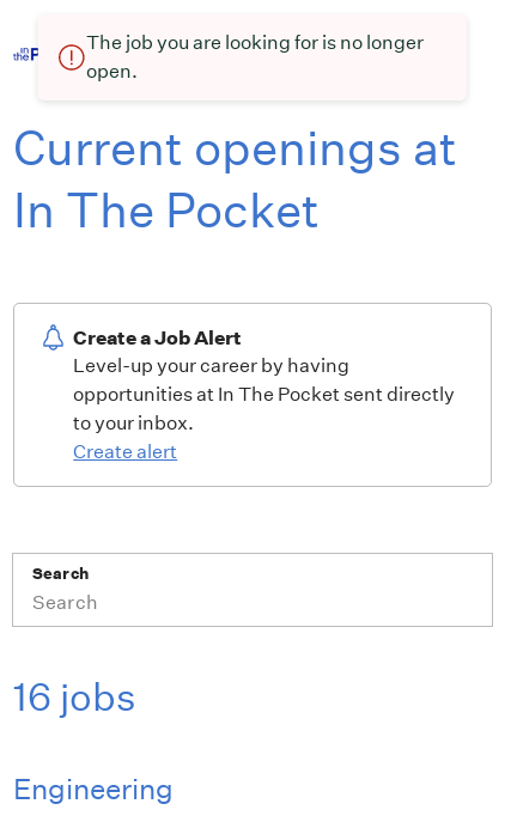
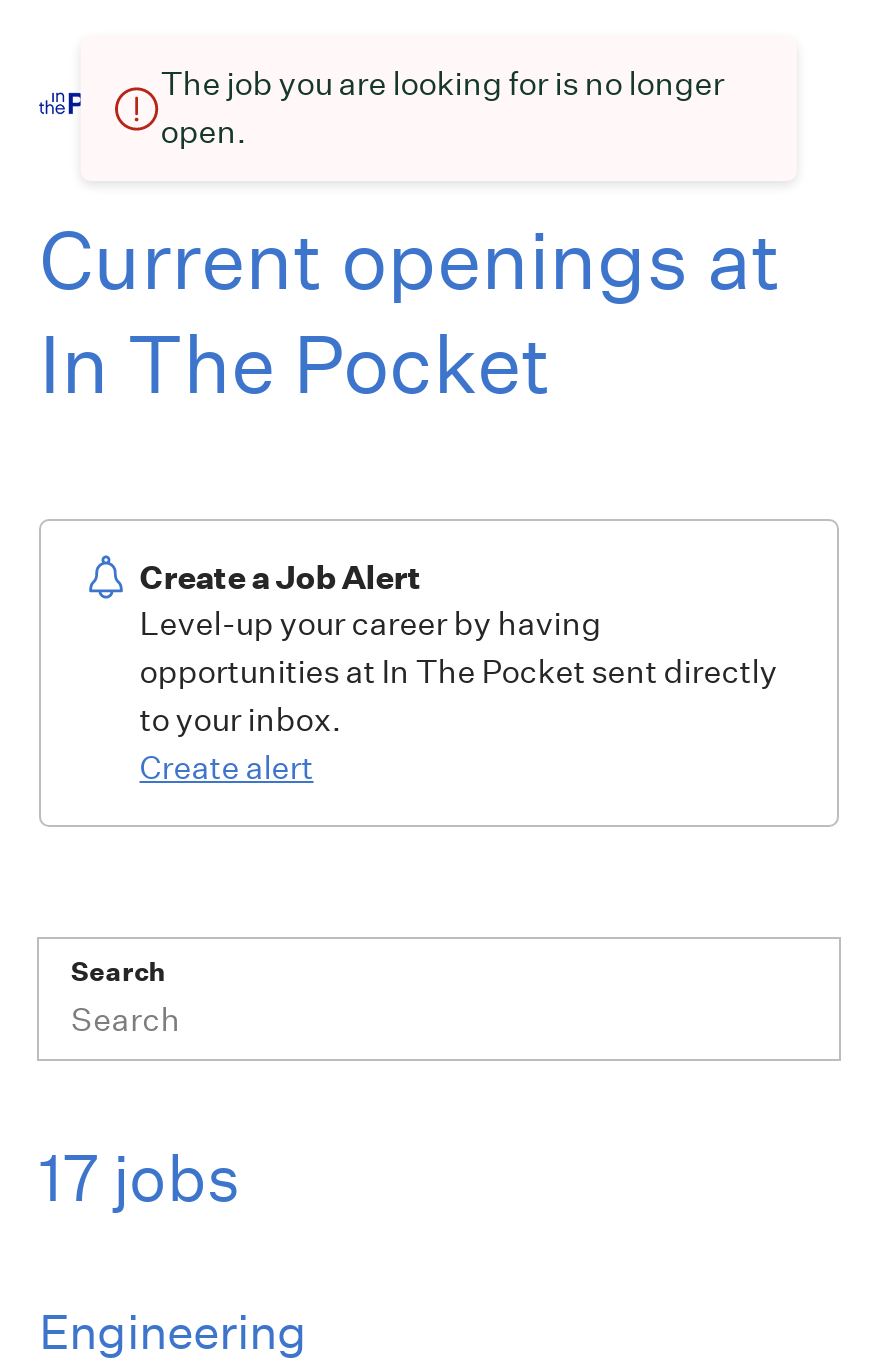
- 16 jobs
+ 17 jobs
